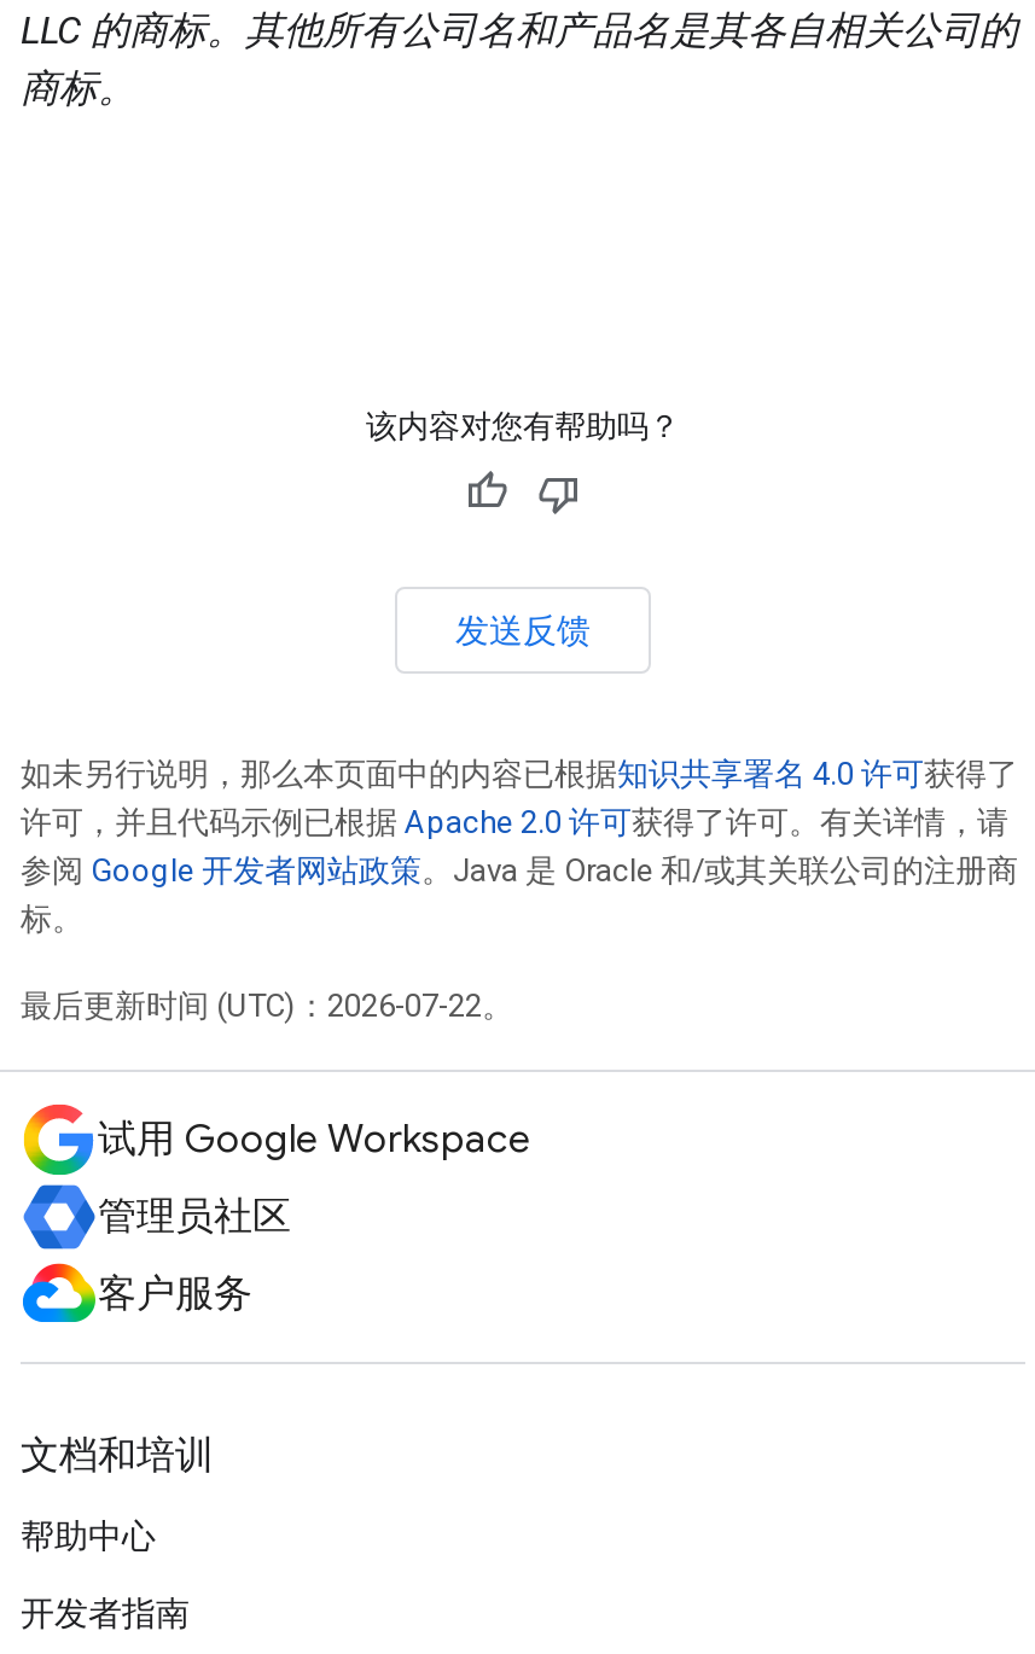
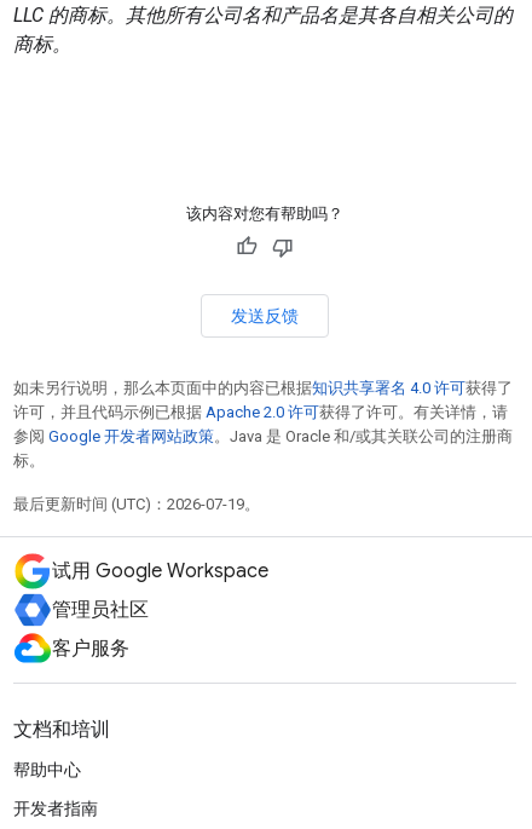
- 最后更新时间 (UTC)：2026-07-22。
+ 最后更新时间 (UTC)：2026-07-19。
